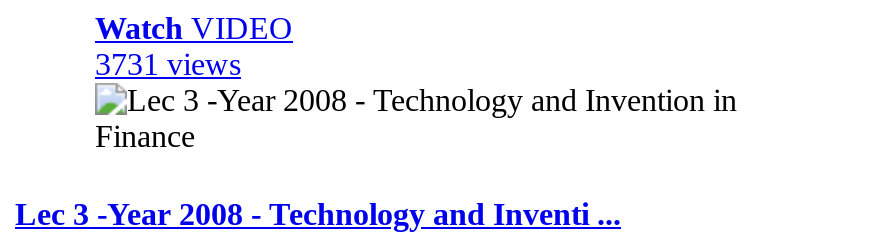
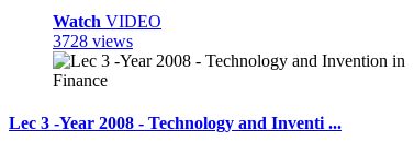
- 3731 views
+ 3728 views
